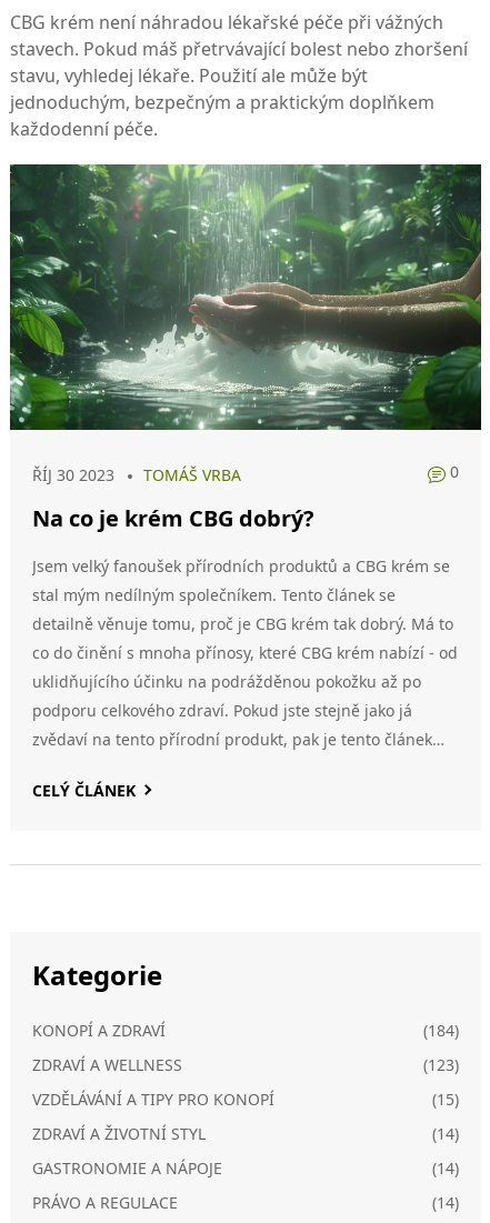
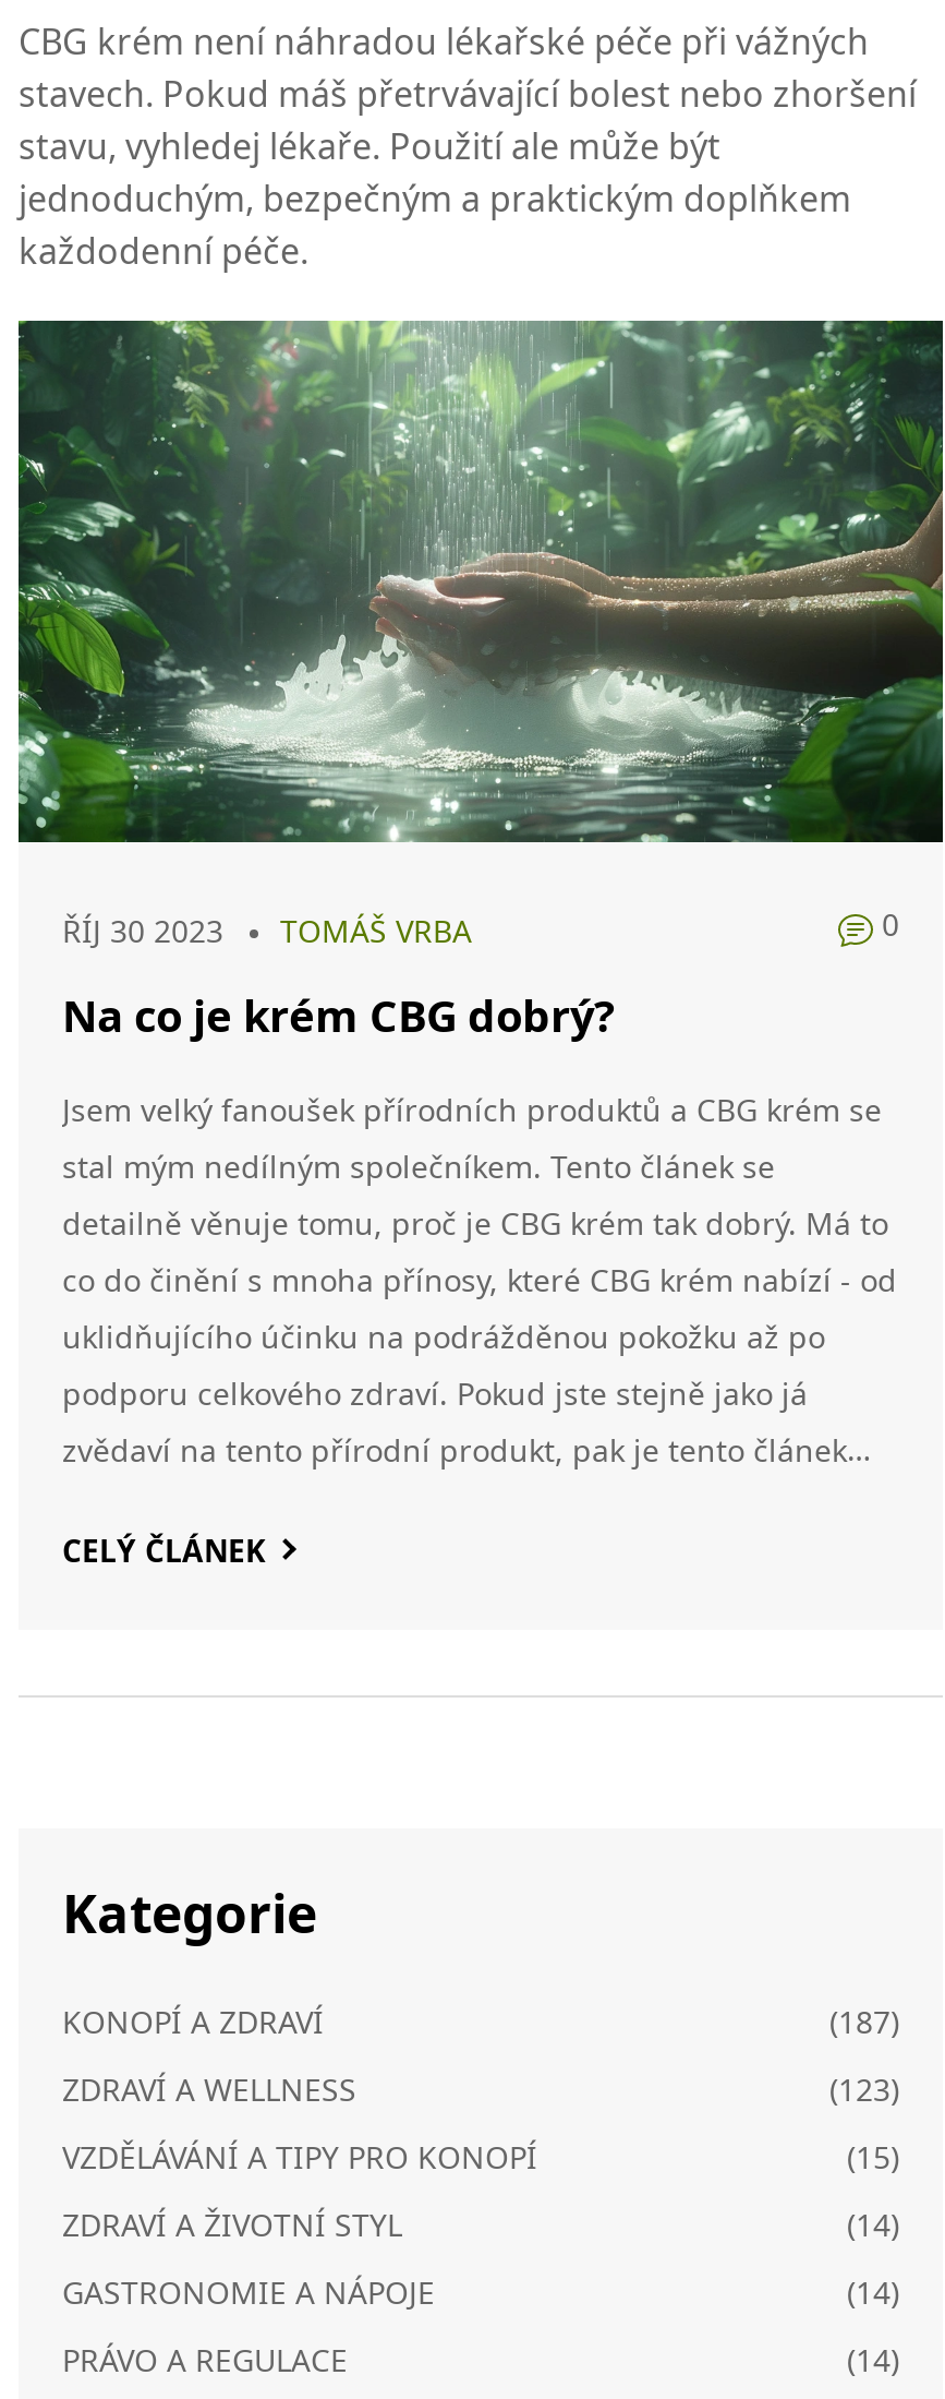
- (184)
+ (187)
